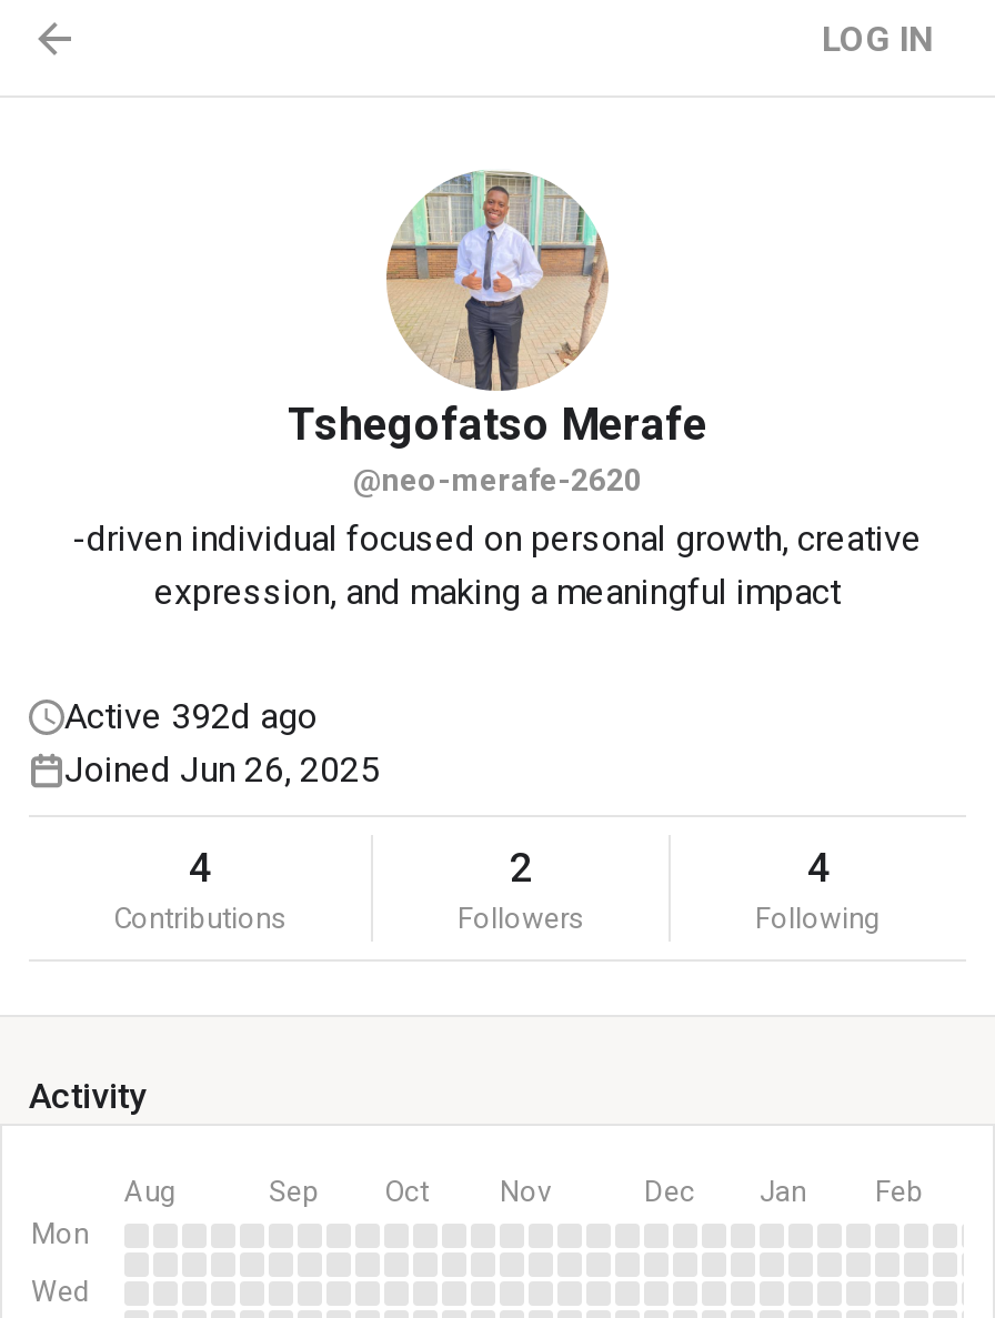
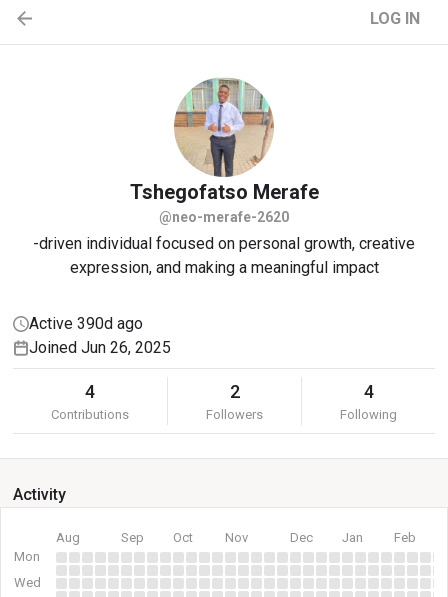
- Active 392d ago
+ Active 390d ago
